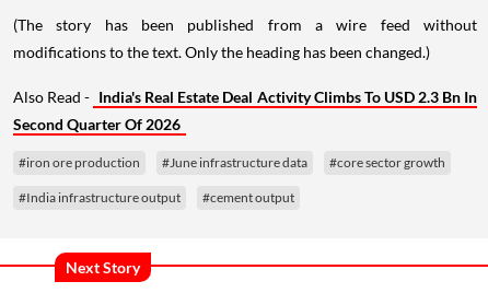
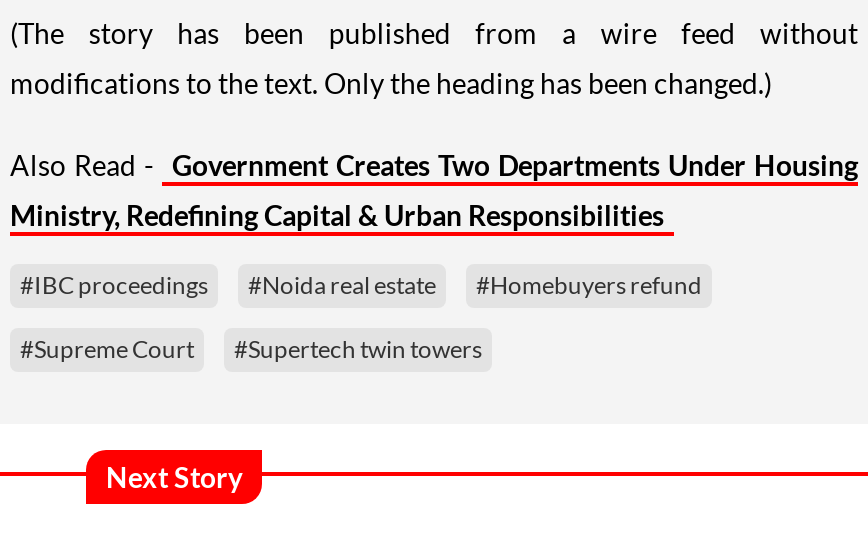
- Also Read - India's Real Estate Deal Activity Climbs To USD 2.3 Bn In
+ Also Read - Government Creates Two Departments Under Housing

- Second Quarter Of 2026
+ Ministry, Redefining Capital & Urban Responsibilities

- #iron ore production
- #June infrastructure data
- #core sector growth
+ #IBC proceedings
+ #Noida real estate
+ #Homebuyers refund

- #India infrastructure output
- #cement output
+ #Supreme Court
+ #Supertech twin towers
